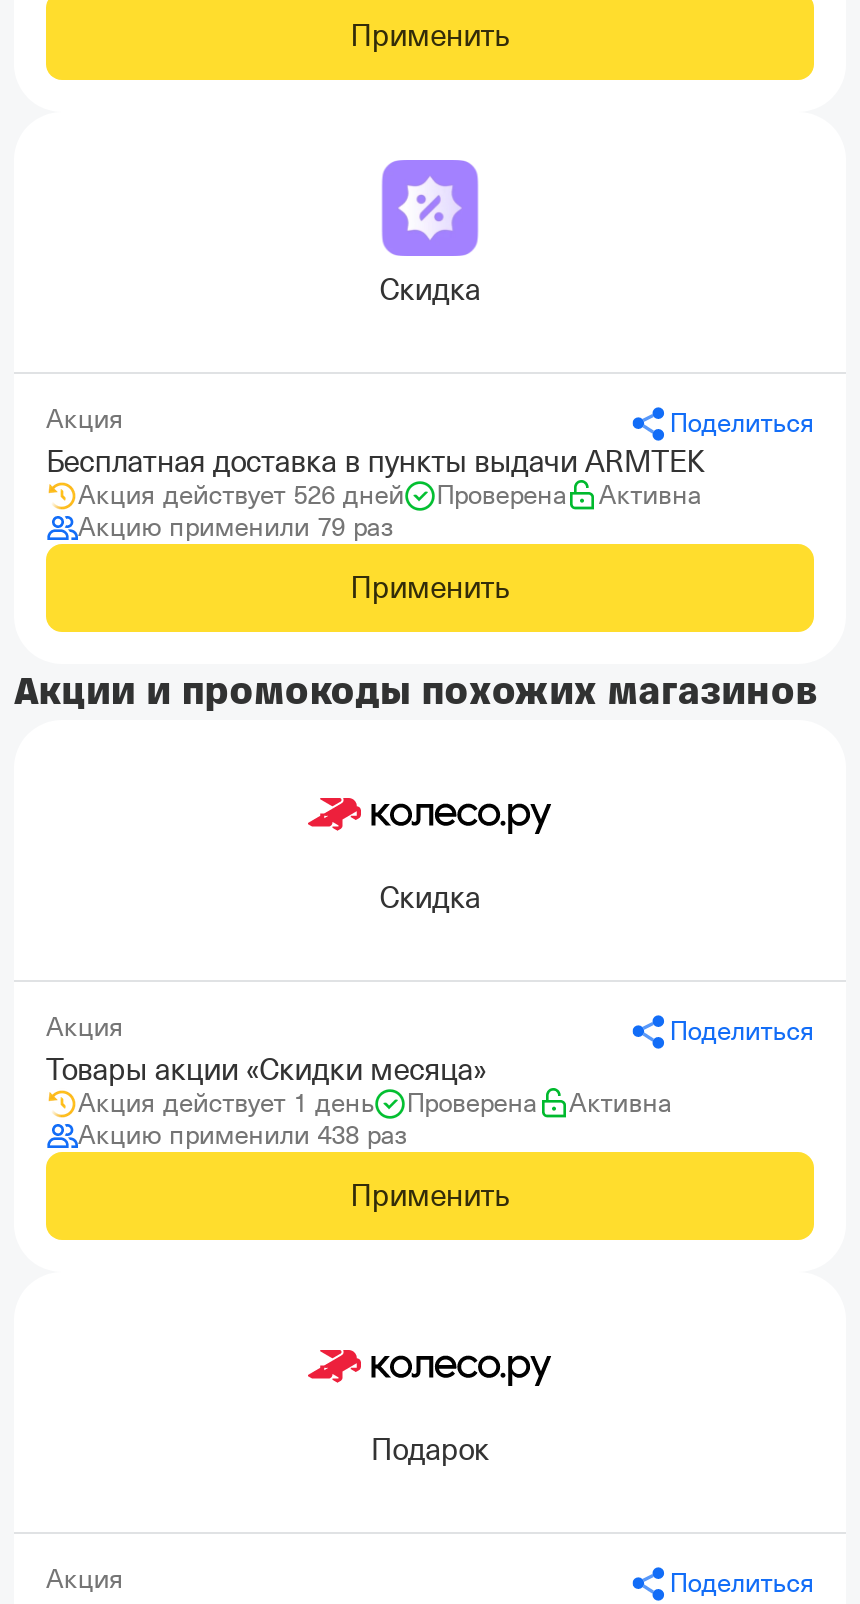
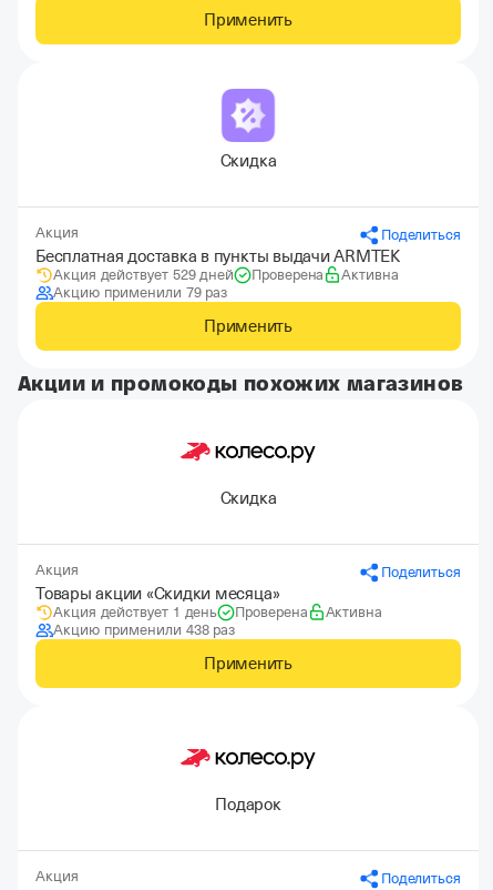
- Акция действует 526 дней
+ Акция действует 529 дней
